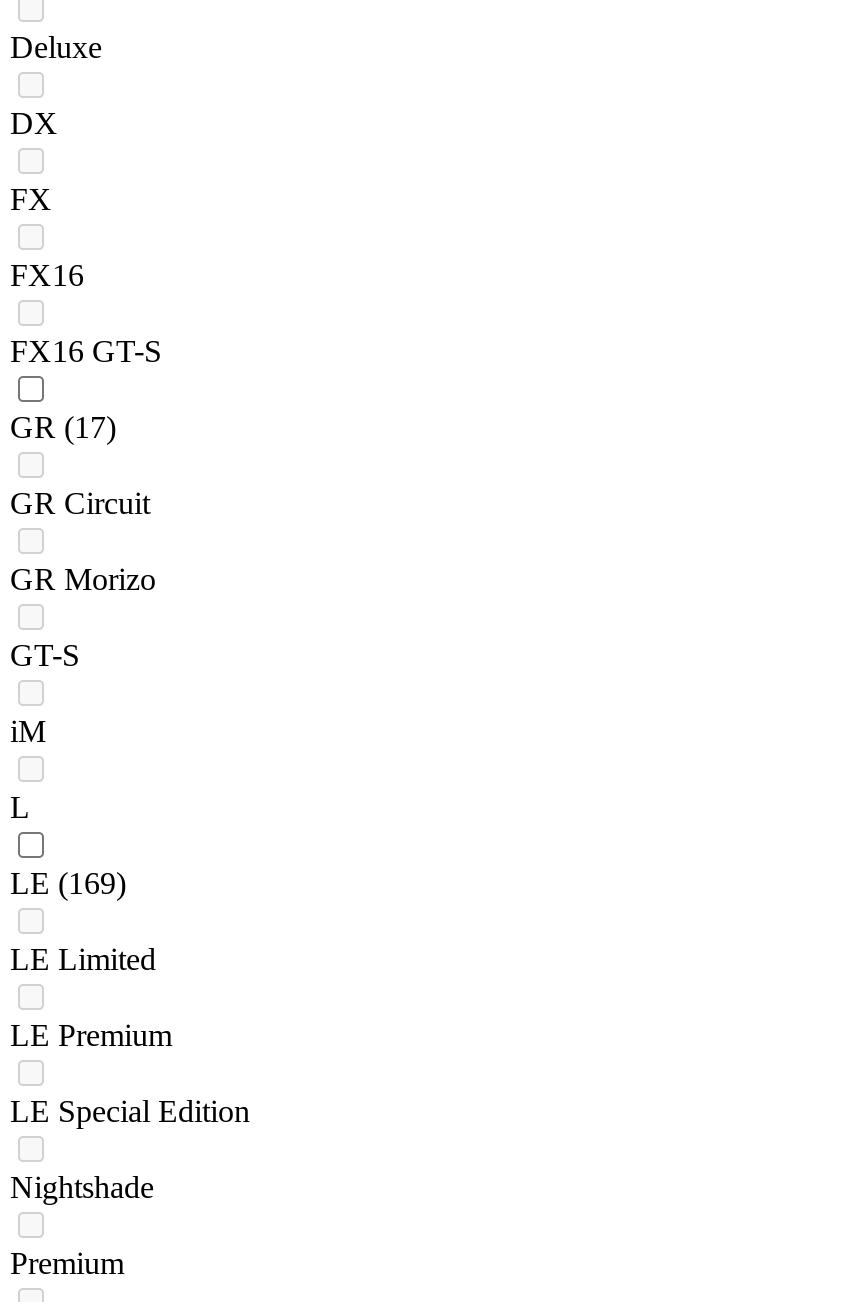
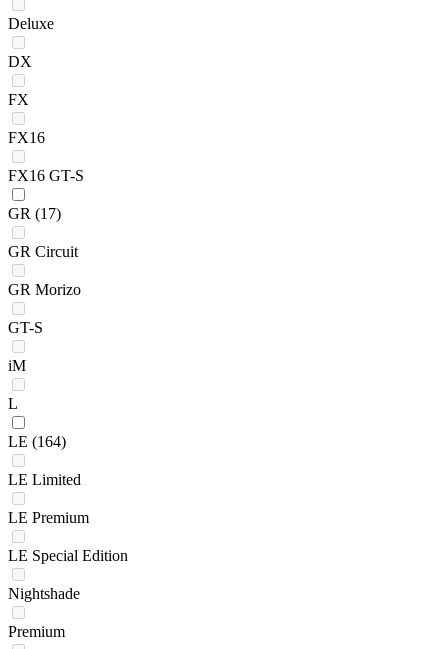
- LE (169)
+ LE (164)
